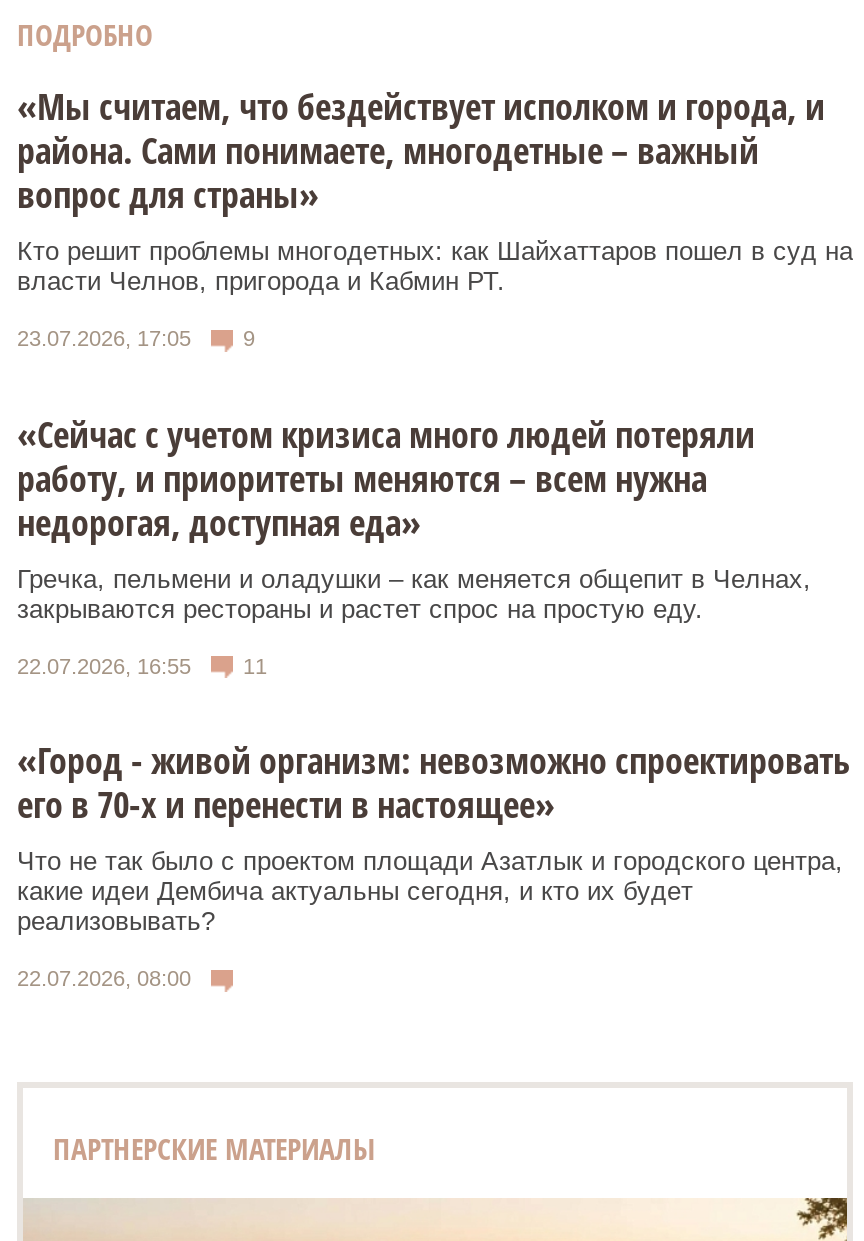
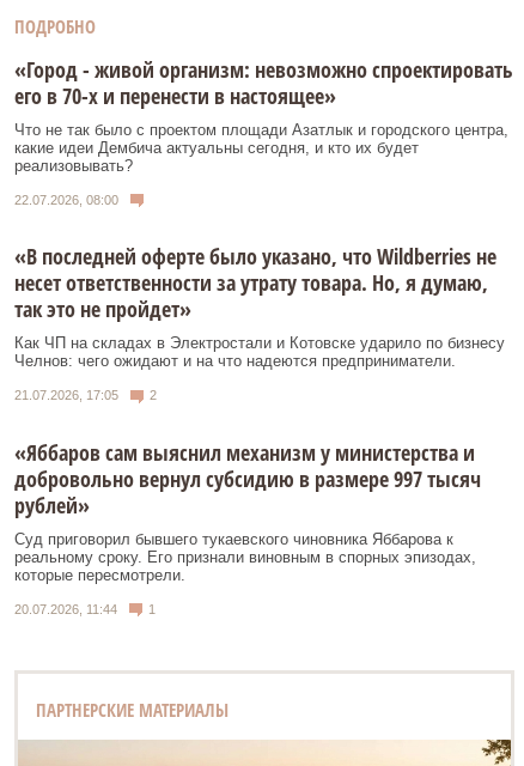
- «Мы считаем, что бездействует исполком и города, и
- района. Сами понимаете, многодетные – важный
- вопрос для страны»
- Кто решит проблемы многодетных: как Шайхаттаров пошел в суд на
- власти Челнов, пригорода и Кабмин РТ.
- 23.07.2026, 17:05
- 9
- «Сейчас с учетом кризиса много людей потеряли
- работу, и приоритеты меняются – всем нужна
- недорогая, доступная еда»
- Гречка, пельмени и оладушки – как меняется общепит в Челнах,
- закрываются рестораны и растет спрос на простую еду.
- 22.07.2026, 16:55
- 11

moved up: «Город - живой организм: невозможно спроектировать | его в 70-х и перенести в настоящее» | Что не так было с проектом площади Азатлык и городского центра, | какие идеи Дембича актуальны сегодня, и кто их будет | реализовывать? | 22.07.2026, 08:00

+ «В последней оферте было указано, что Wildberries не
+ несет ответственности за утрату товара. Но, я думаю,
+ так это не пройдет»
+ Как ЧП на складах в Электростали и Котовске ударило по бизнесу
+ Челнов: чего ожидают и на что надеются предприниматели.
+ 21.07.2026, 17:05
+ 2
+ «Яббаров сам выяснил механизм у министерства и
+ добровольно вернул субсидию в размере 997 тысяч
+ рублей»
+ Суд приговорил бывшего тукаевского чиновника Яббарова к
+ реальному сроку. Его признали виновным в спорных эпизодах,
+ которые пересмотрели.
+ 20.07.2026, 11:44
+ 1
